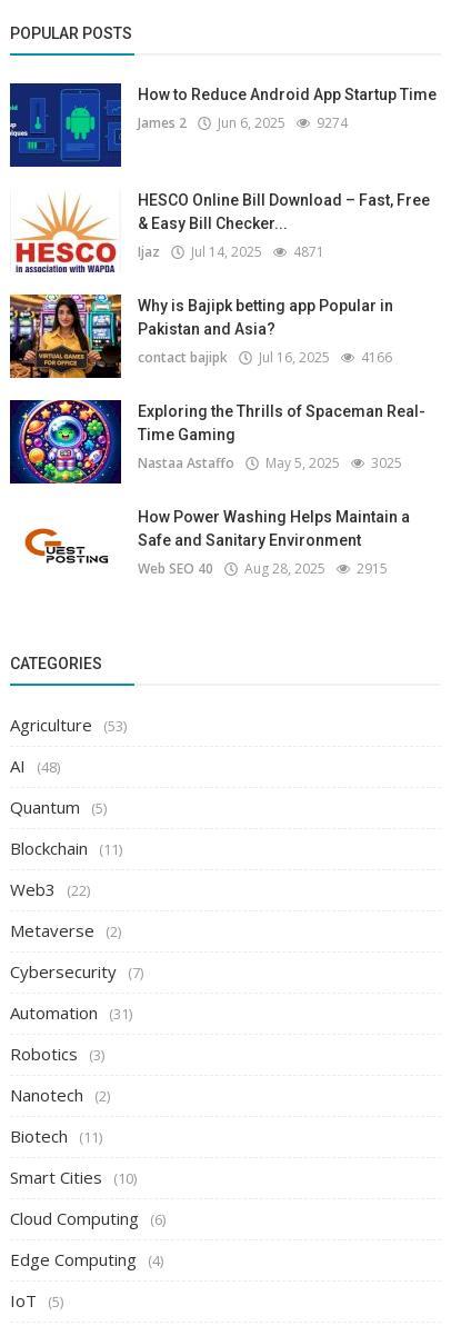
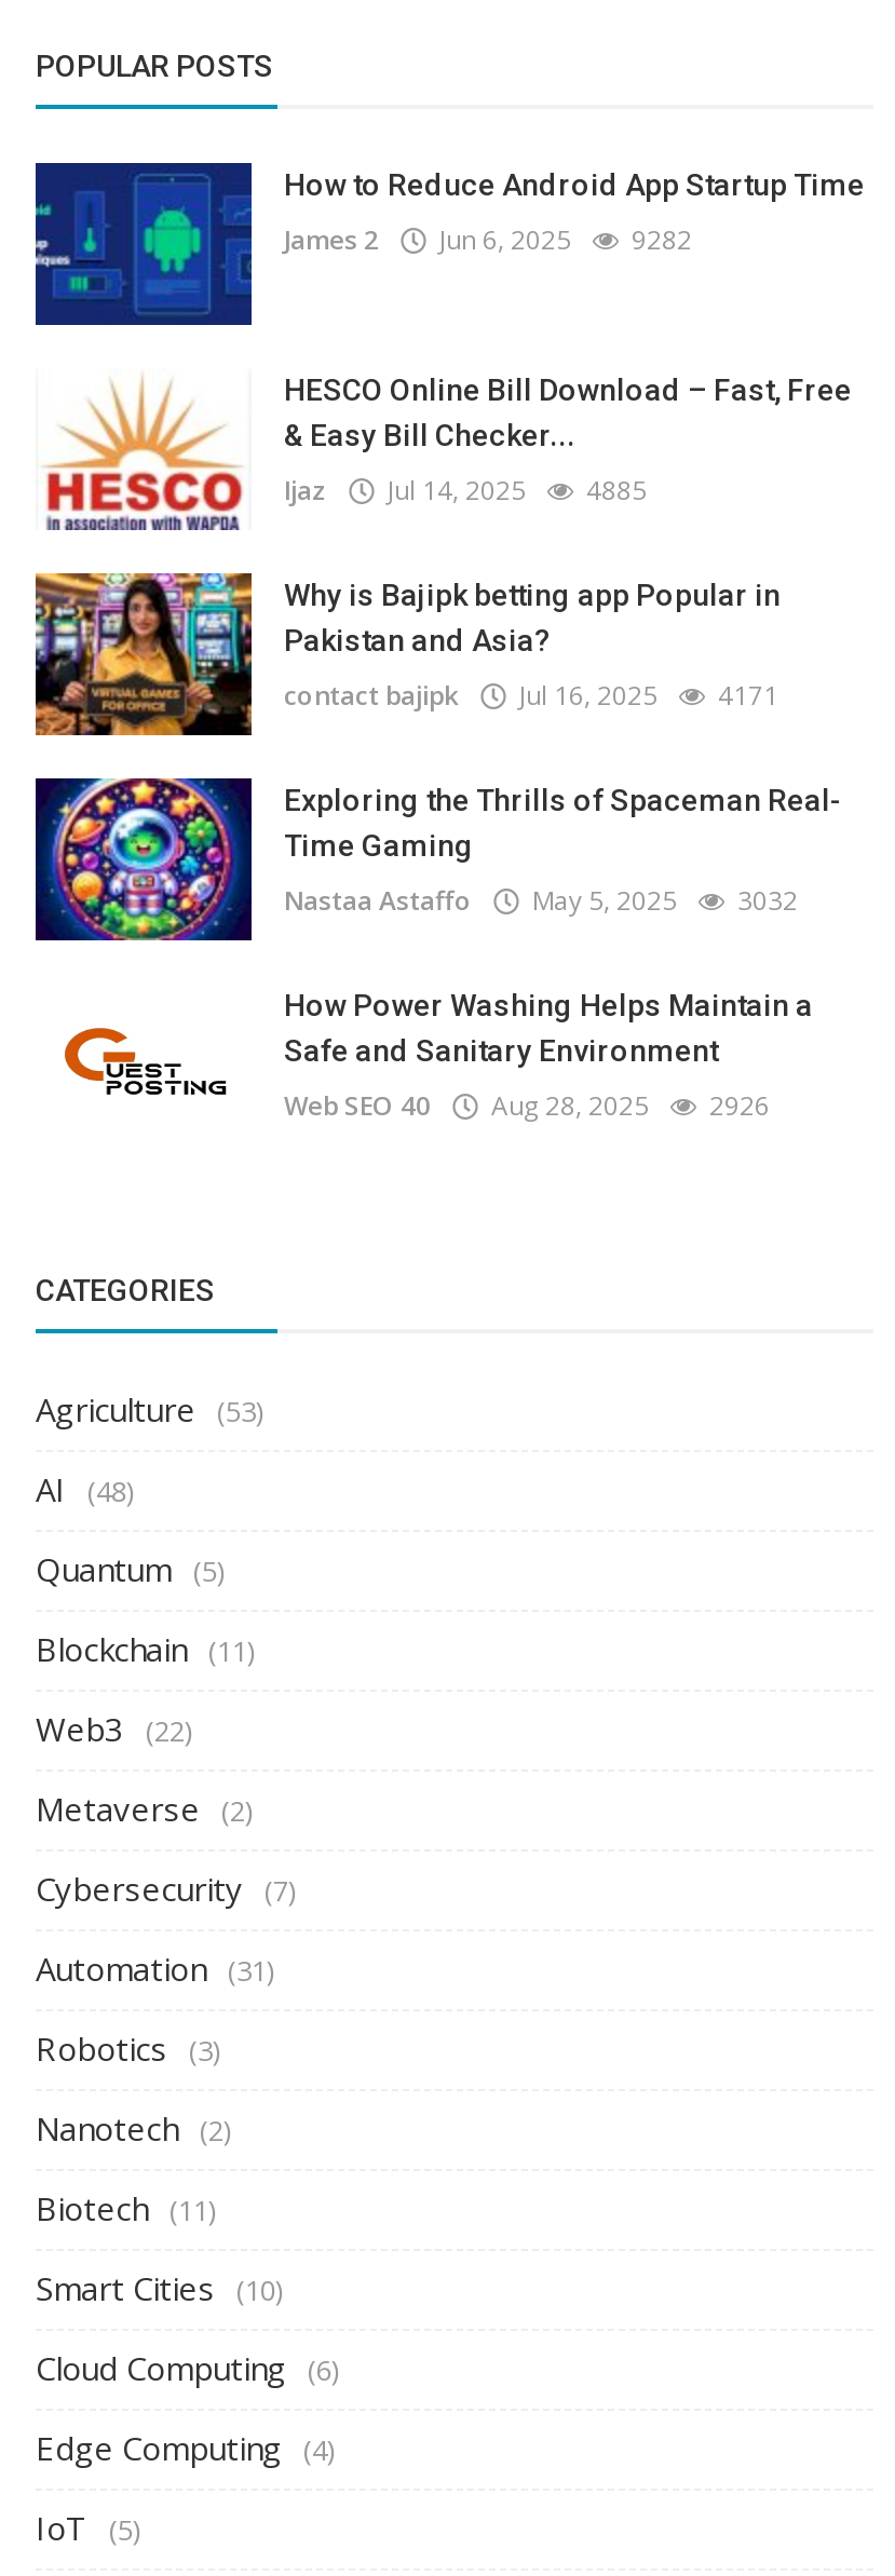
- James 2 Jun 6, 2025 9274
+ James 2 Jun 6, 2025 9282

- Ijaz Jul 14, 2025 4871
+ Ijaz Jul 14, 2025 4885

- contact bajipk Jul 16, 2025 4166
+ contact bajipk Jul 16, 2025 4171

- Nastaa Astaffo May 5, 2025 3025
+ Nastaa Astaffo May 5, 2025 3032

- Web SEO 40 Aug 28, 2025 2915
+ Web SEO 40 Aug 28, 2025 2926
